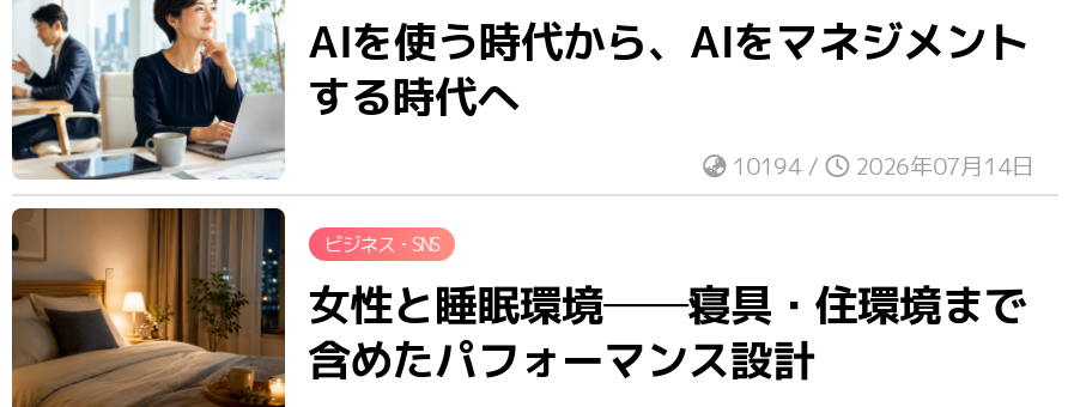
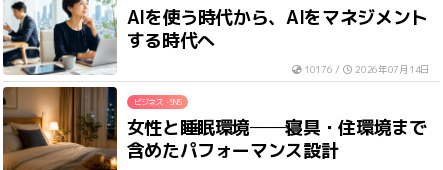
- 10194 / 2026年07月14日
+ 10176 / 2026年07月14日
